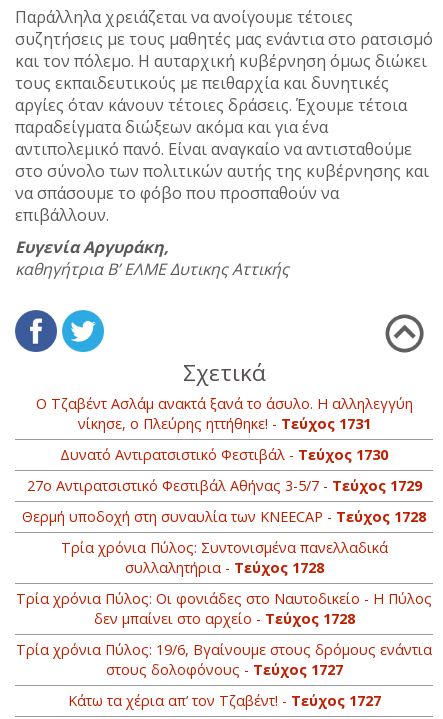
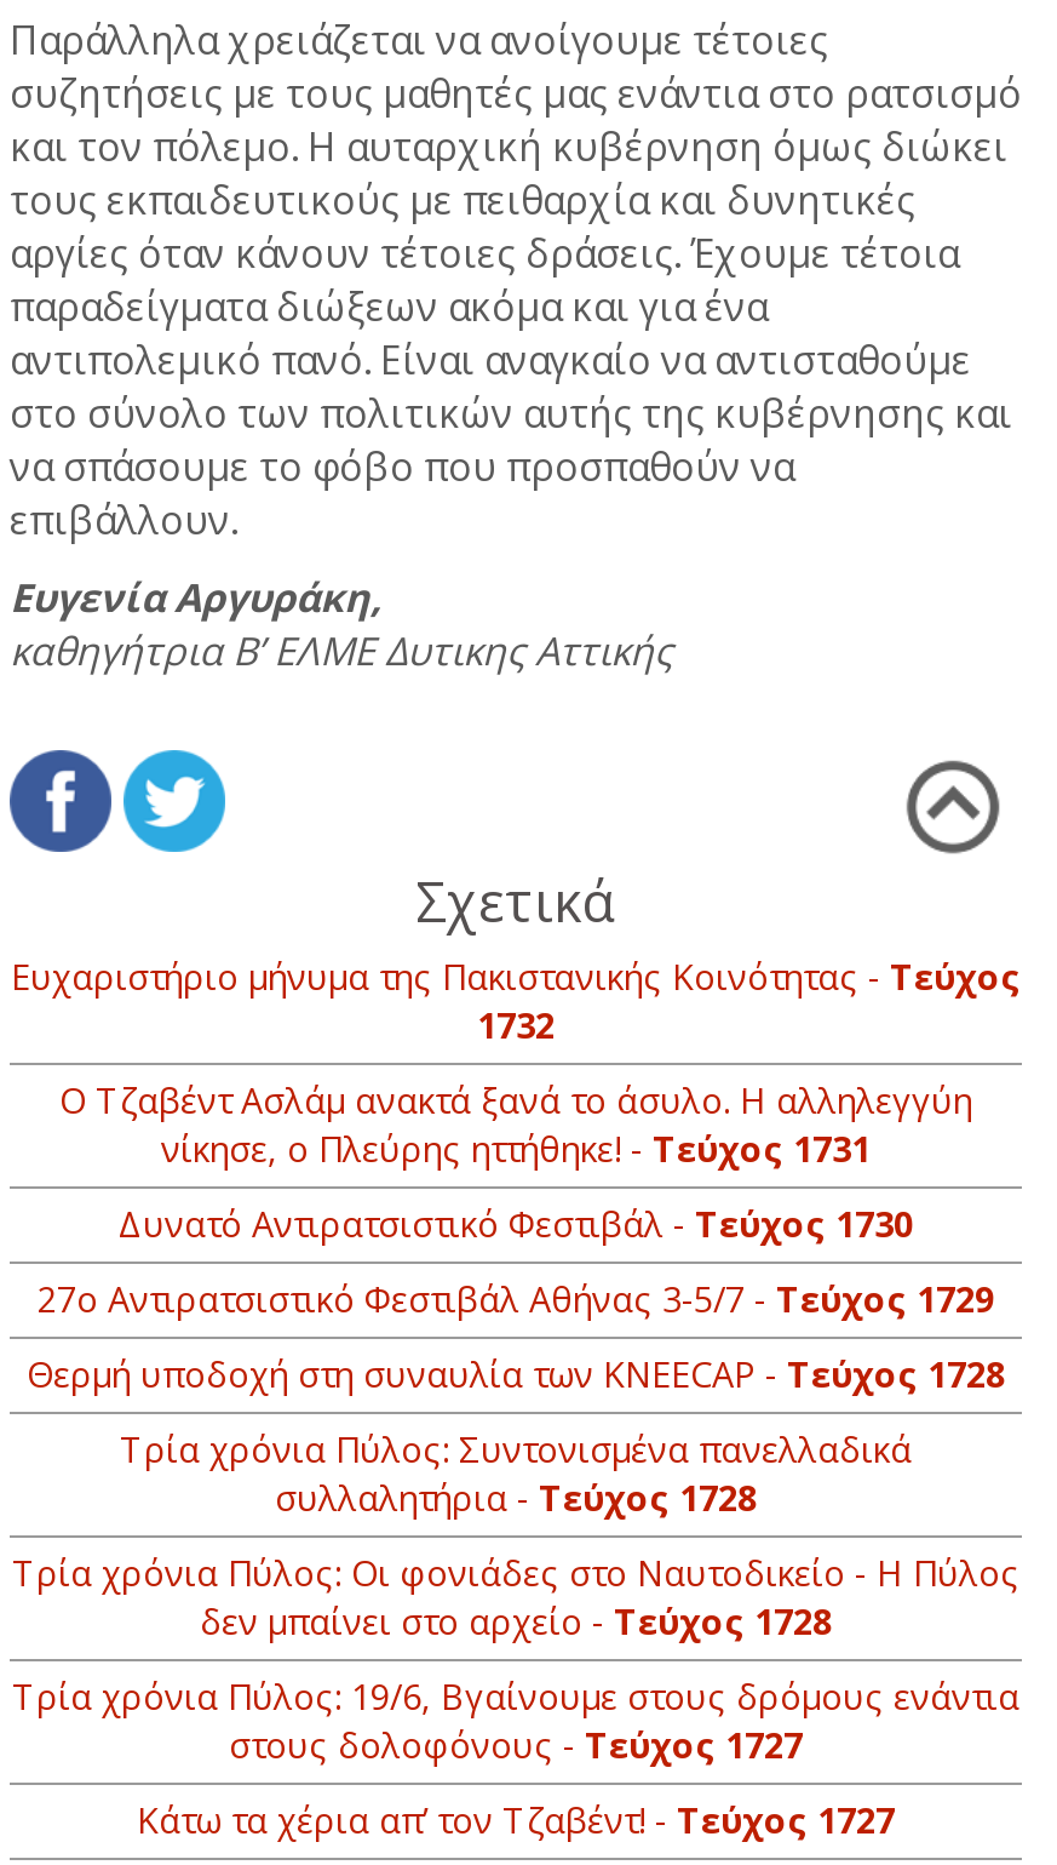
+ Ευχαριστήριο μήνυμα της Πακιστανικής Κοινότητας - Τεύχος
+ 1732
